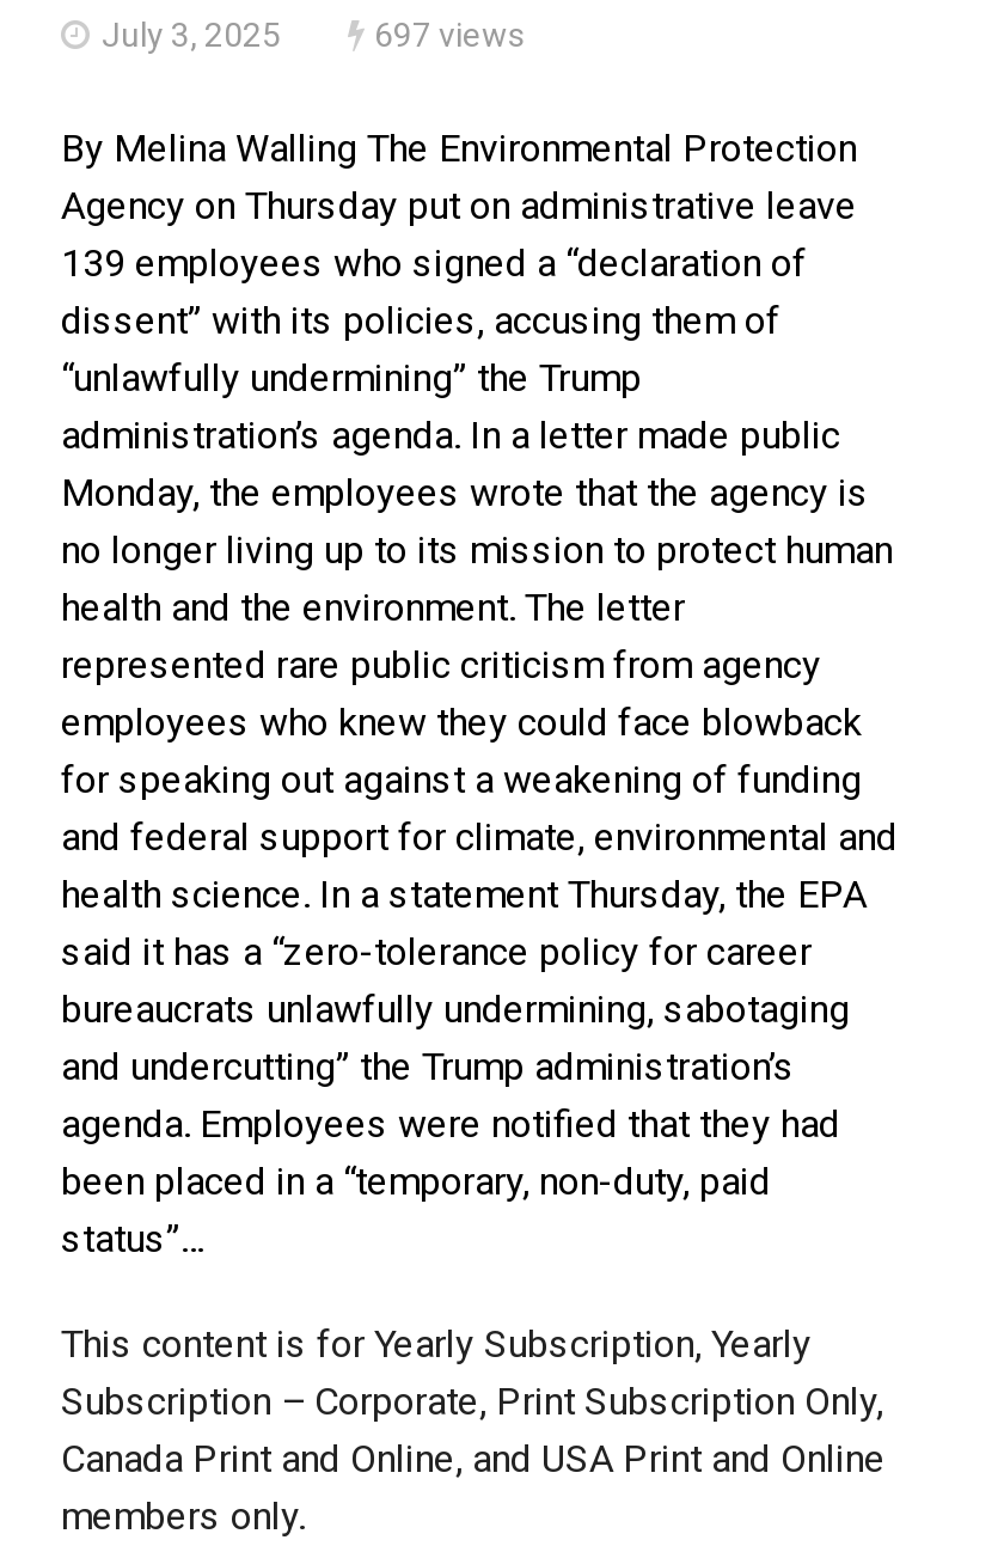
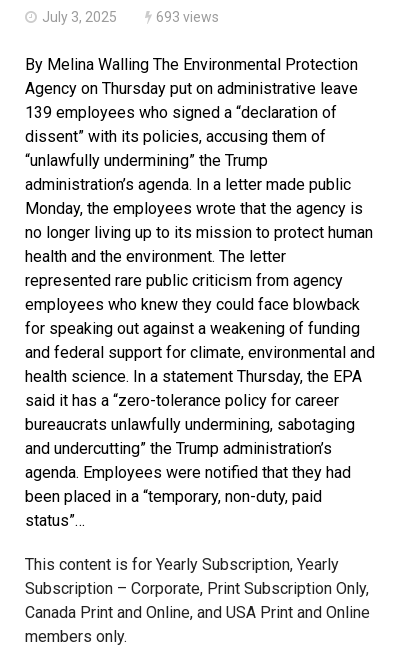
- 697 views
+ 693 views
